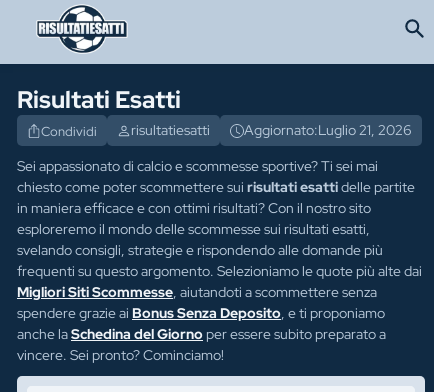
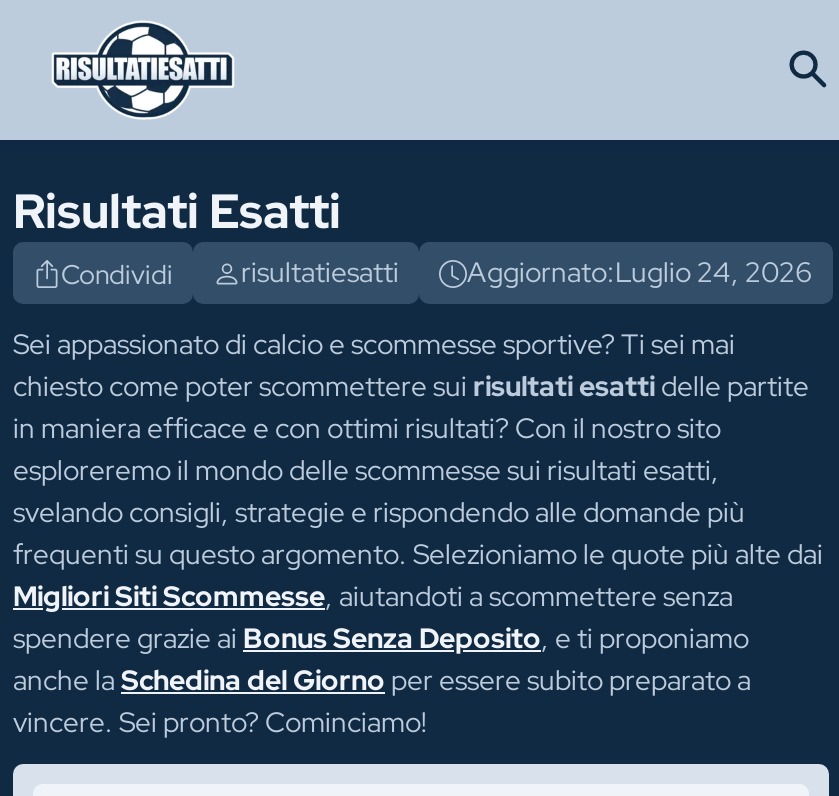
- Aggiornato:Luglio 21, 2026
+ Aggiornato:Luglio 24, 2026
